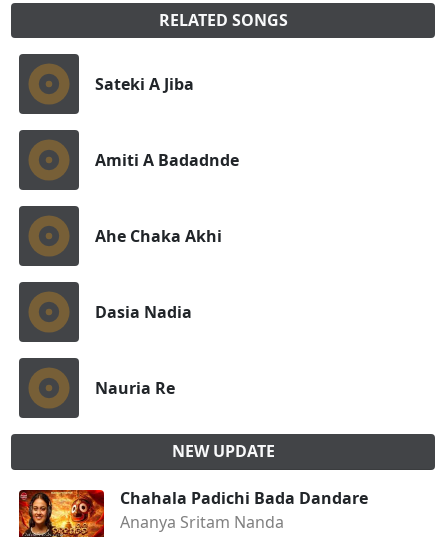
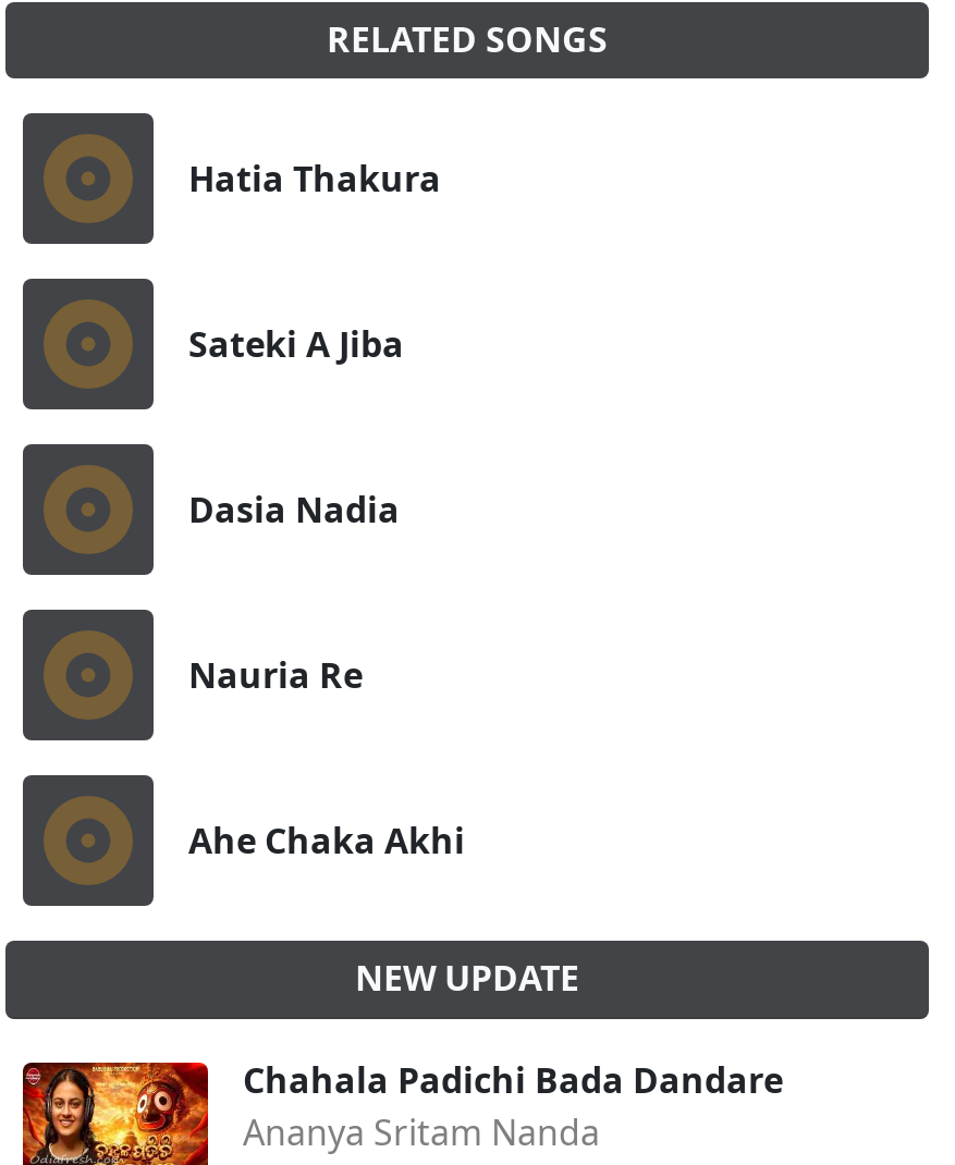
+ Hatia Thakura

moved down: Sateki A Jiba

- Amiti A Badadnde

moved down: Ahe Chaka Akhi

moved up: Dasia Nadia | Nauria Re
